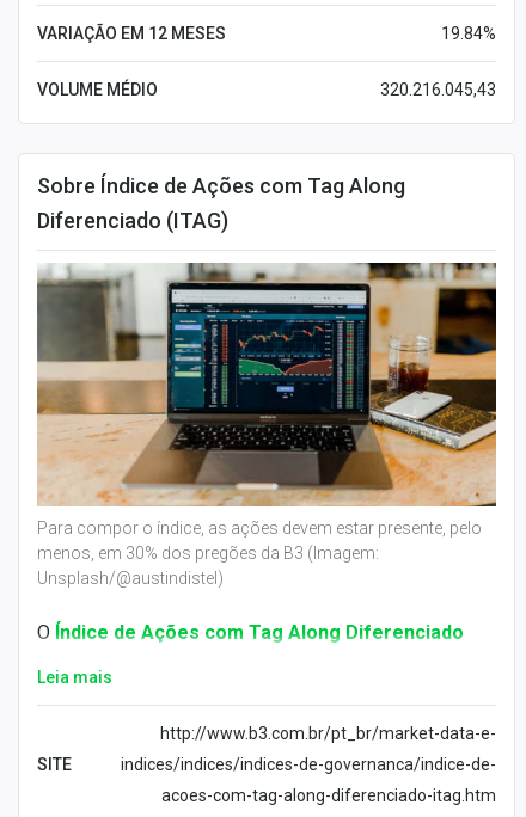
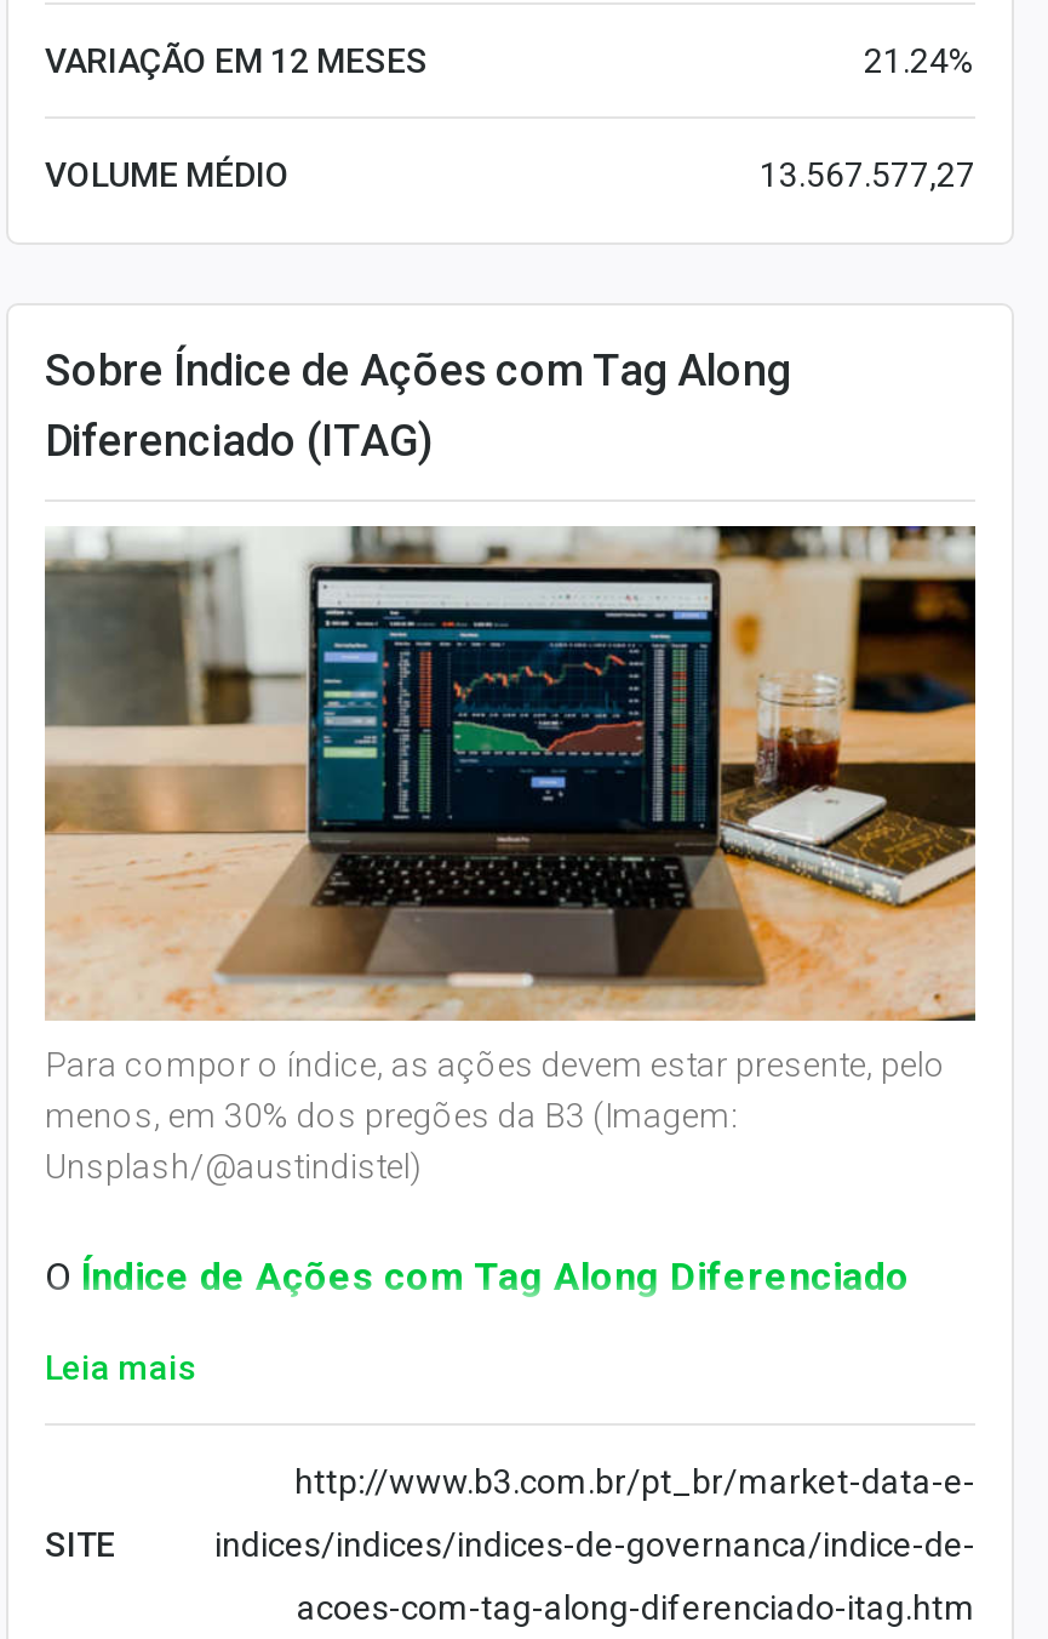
- 19.84%
+ 21.24%

- 320.216.045,43
+ 13.567.577,27
